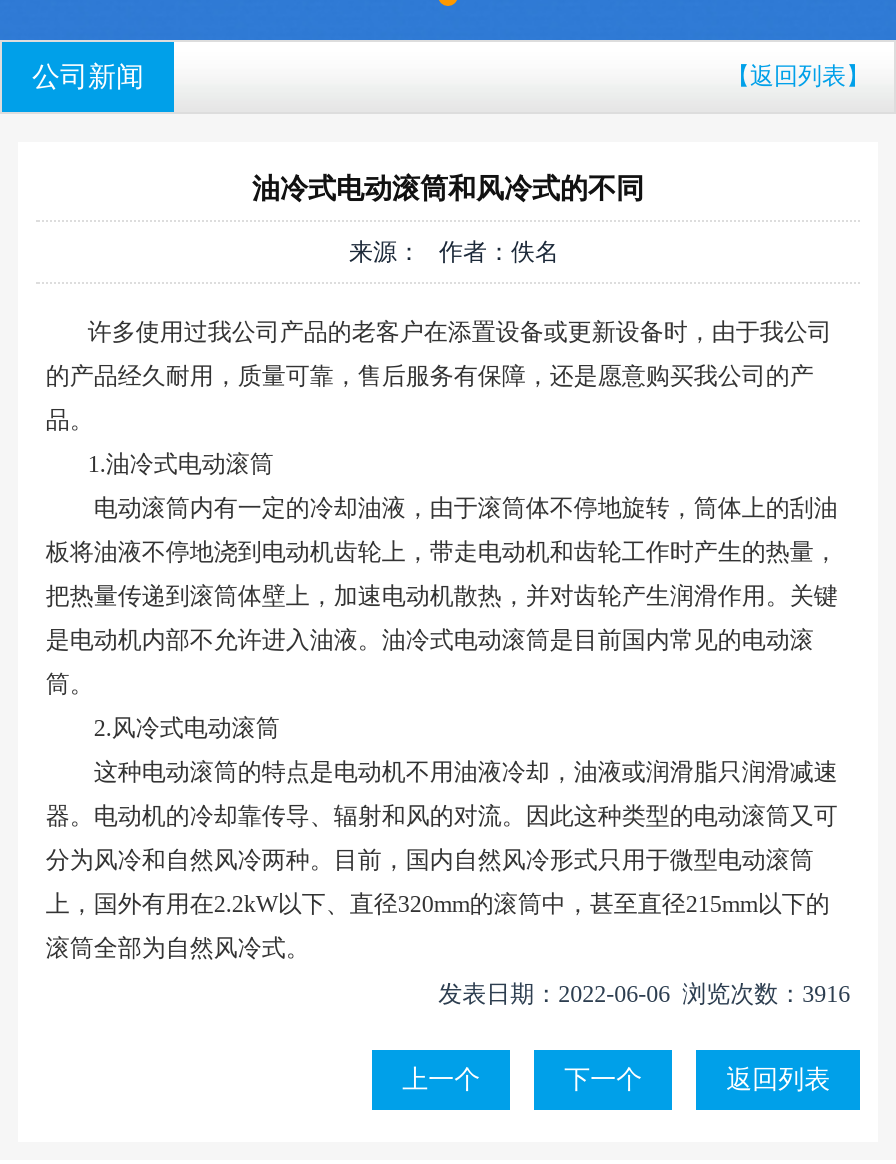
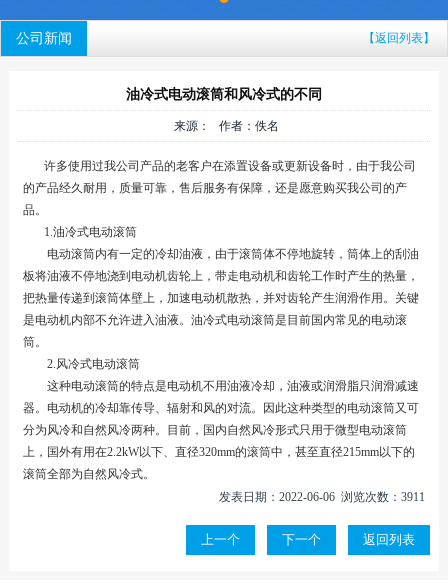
- 发表日期：2022-06-06 浏览次数：3916
+ 发表日期：2022-06-06 浏览次数：3911
